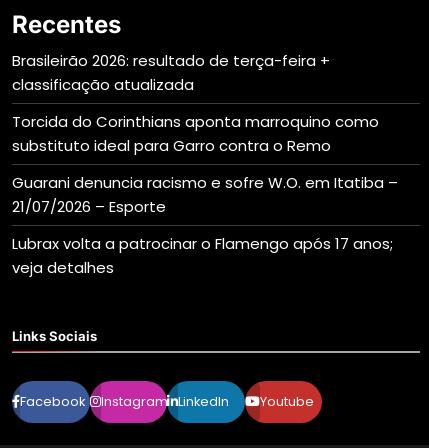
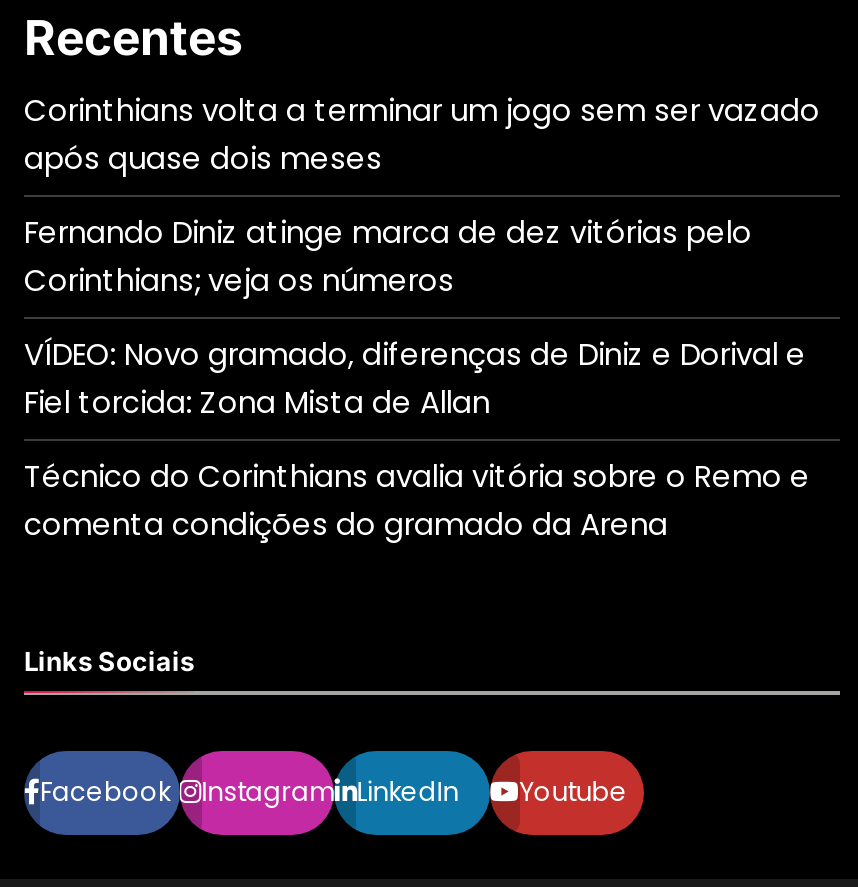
- Brasileirão 2026: resultado de terça-feira +
- classificação atualizada
+ Corinthians volta a terminar um jogo sem ser vazado
+ após quase dois meses

- Torcida do Corinthians aponta marroquino como
- substituto ideal para Garro contra o Remo
+ Fernando Diniz atinge marca de dez vitórias pelo
+ Corinthians; veja os números

- Guarani denuncia racismo e sofre W.O. em Itatiba –
- 21/07/2026 – Esporte
+ VÍDEO: Novo gramado, diferenças de Diniz e Dorival e
+ Fiel torcida: Zona Mista de Allan

- Lubrax volta a patrocinar o Flamengo após 17 anos;
- veja detalhes
+ Técnico do Corinthians avalia vitória sobre o Remo e
+ comenta condições do gramado da Arena
